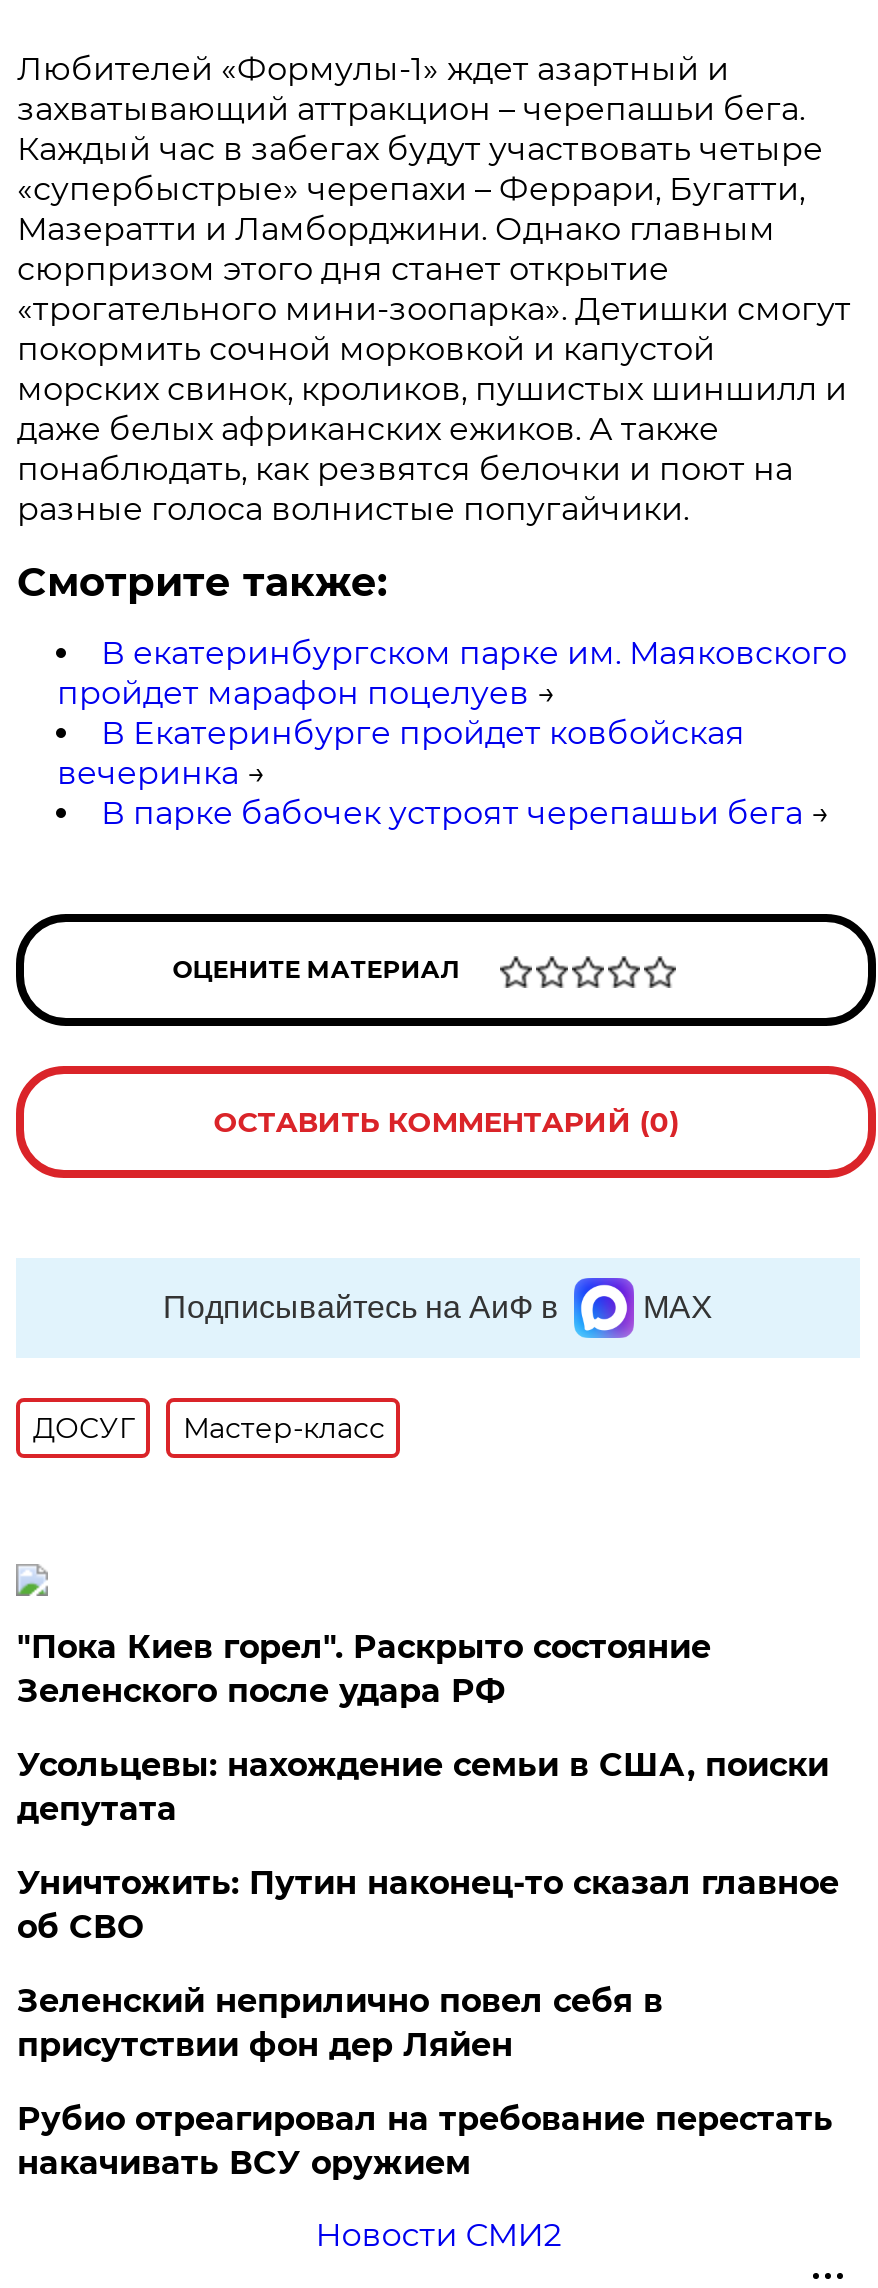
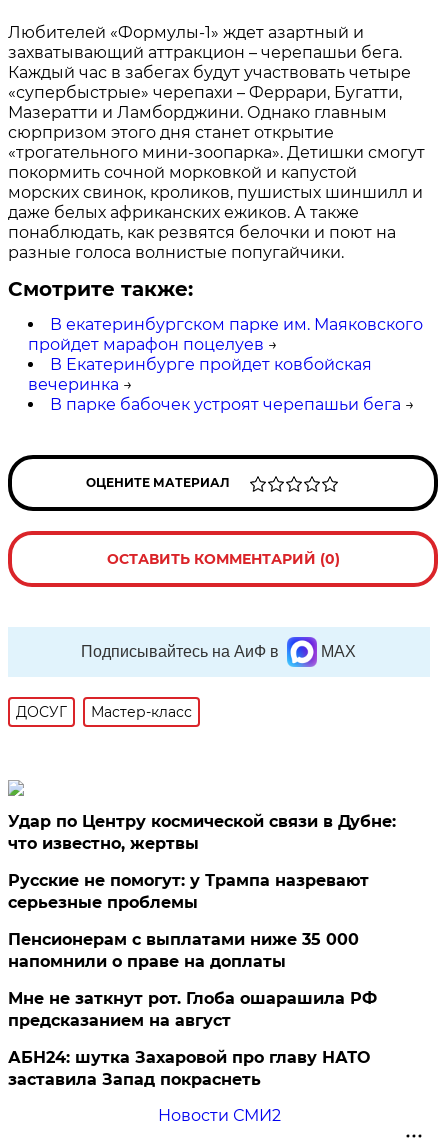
- "Пока Киев горел". Раскрыто состояние
- Зеленского после удара РФ
+ Удар по Центру космической связи в Дубне:
+ что известно, жертвы

- Усольцевы: нахождение семьи в США, поиски
- депутата
+ Русские не помогут: у Трампа назревают
+ серьезные проблемы

- Уничтожить: Путин наконец-то сказал главное
- об СВО
+ Пенсионерам с выплатами ниже 35 000
+ напомнили о праве на доплаты

- Зеленский неприлично повел cебя в
- присутствии фон дер Ляйен
+ Мне не заткнут рот. Глоба ошарашила РФ
+ предсказанием на август

- Рубио отреагировал на требование перестать
- накачивать ВСУ оружием
+ АБН24: шутка Захаровой про главу НАТО
+ заставила Запад покраснеть
